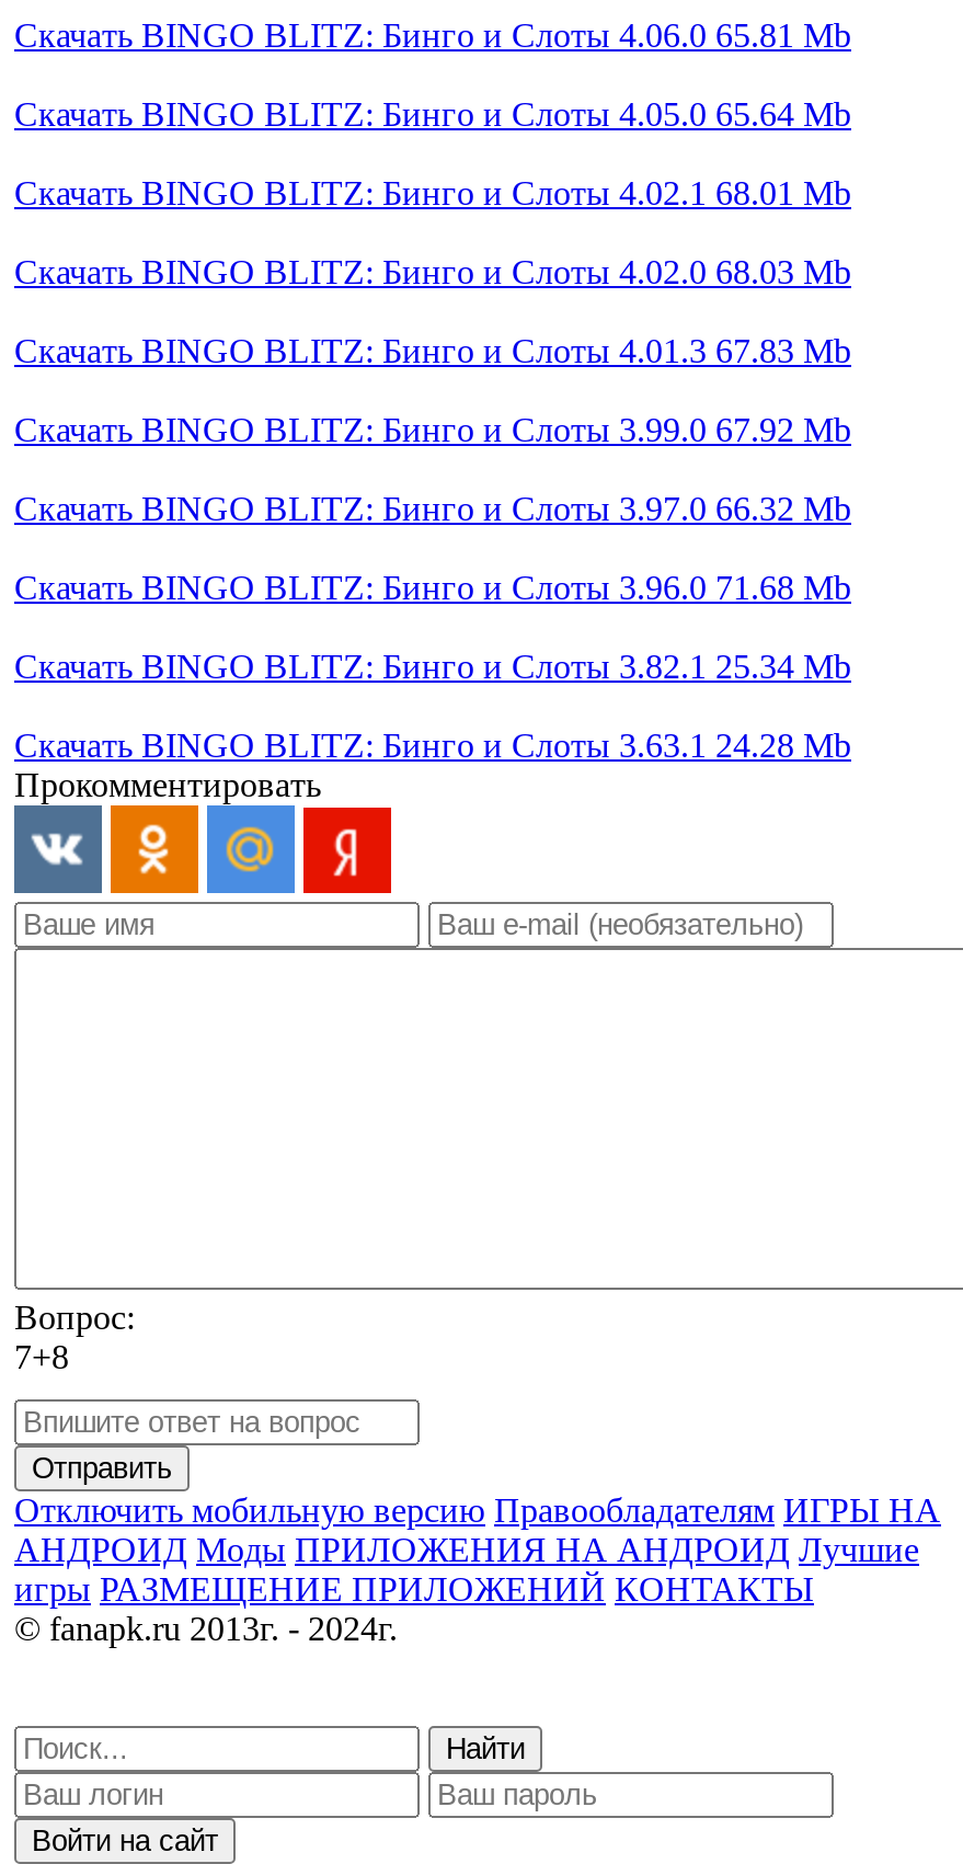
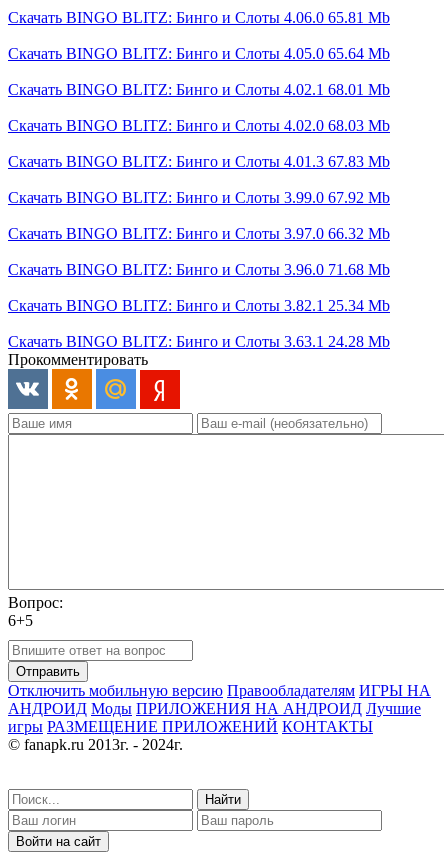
- 7+8
+ 6+5
